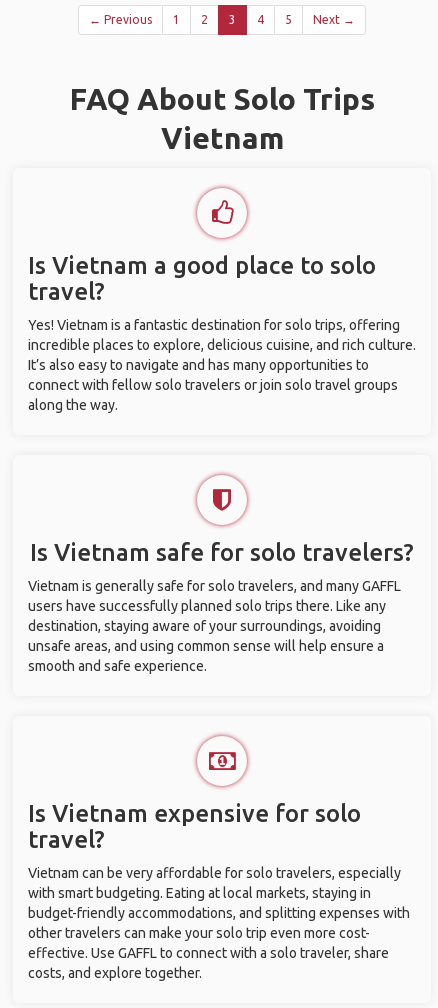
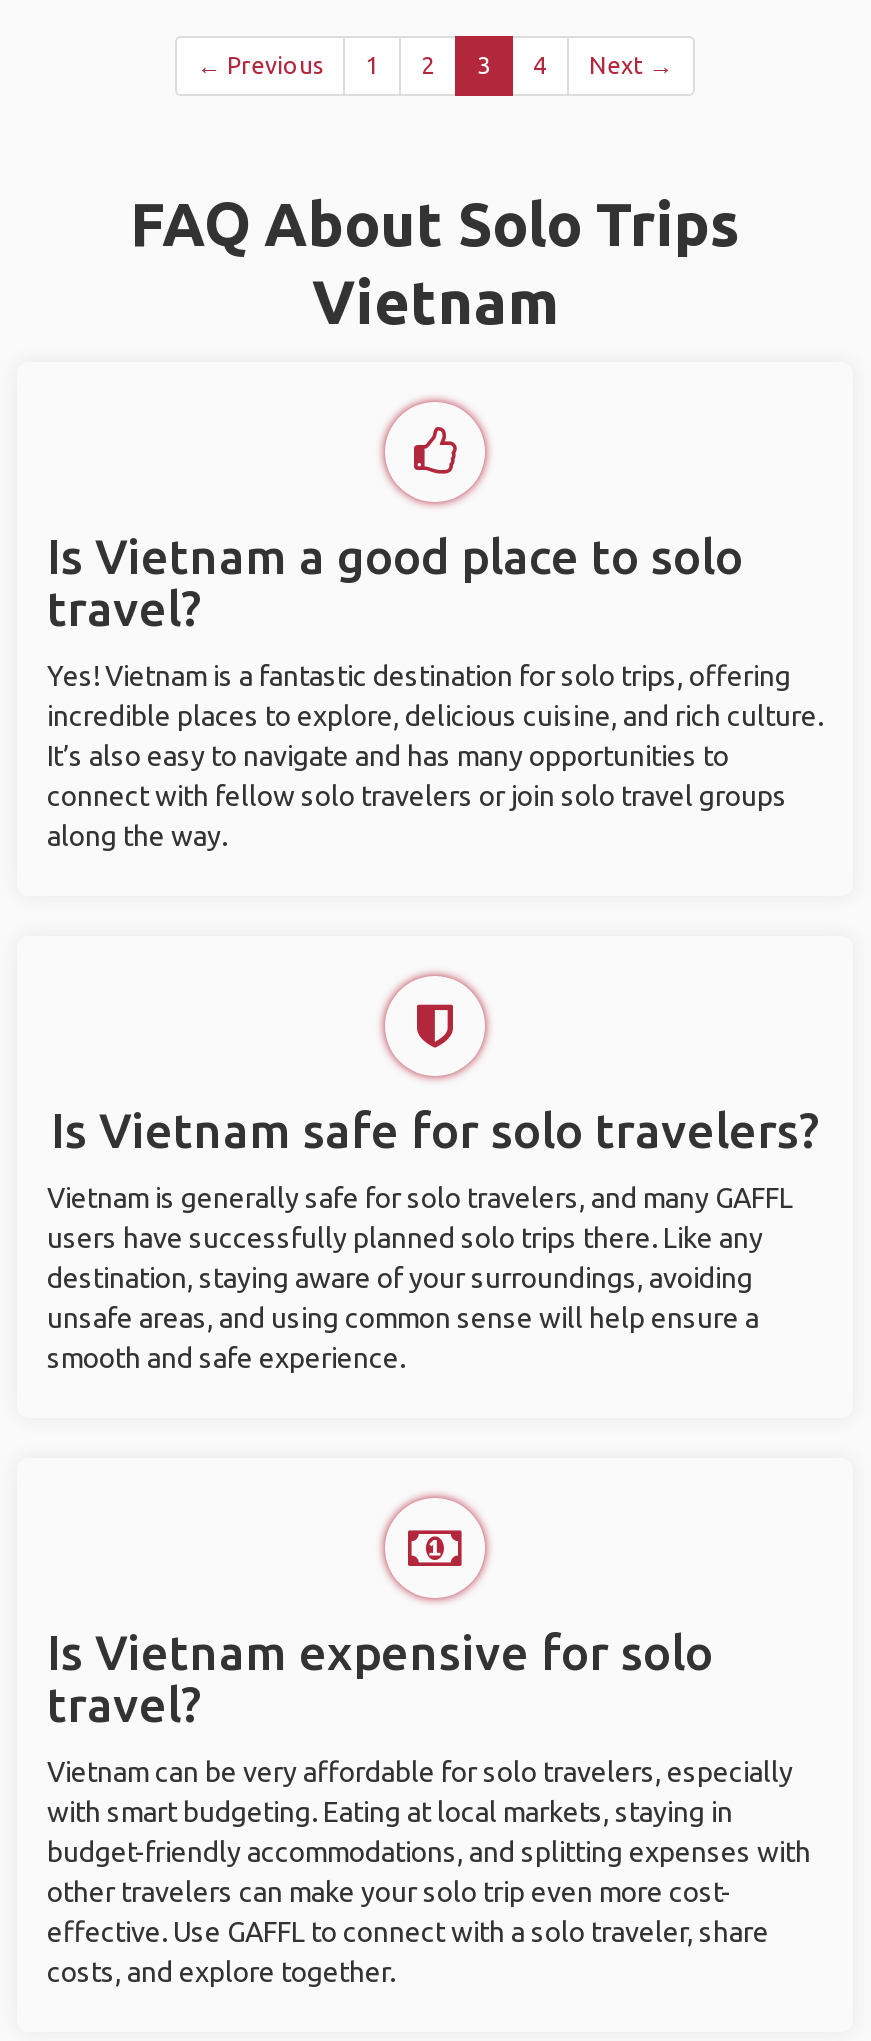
- 5
